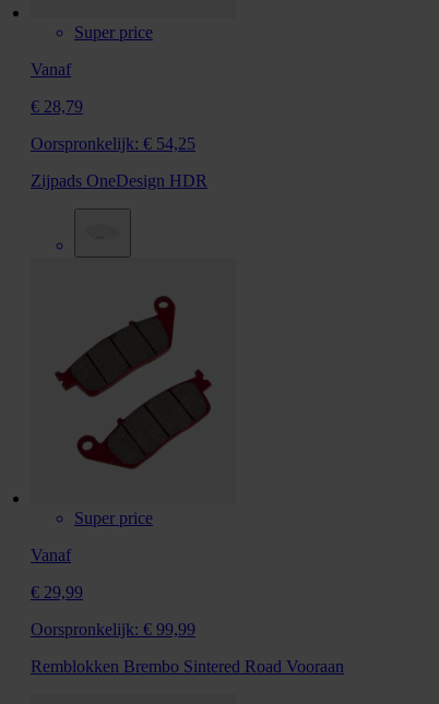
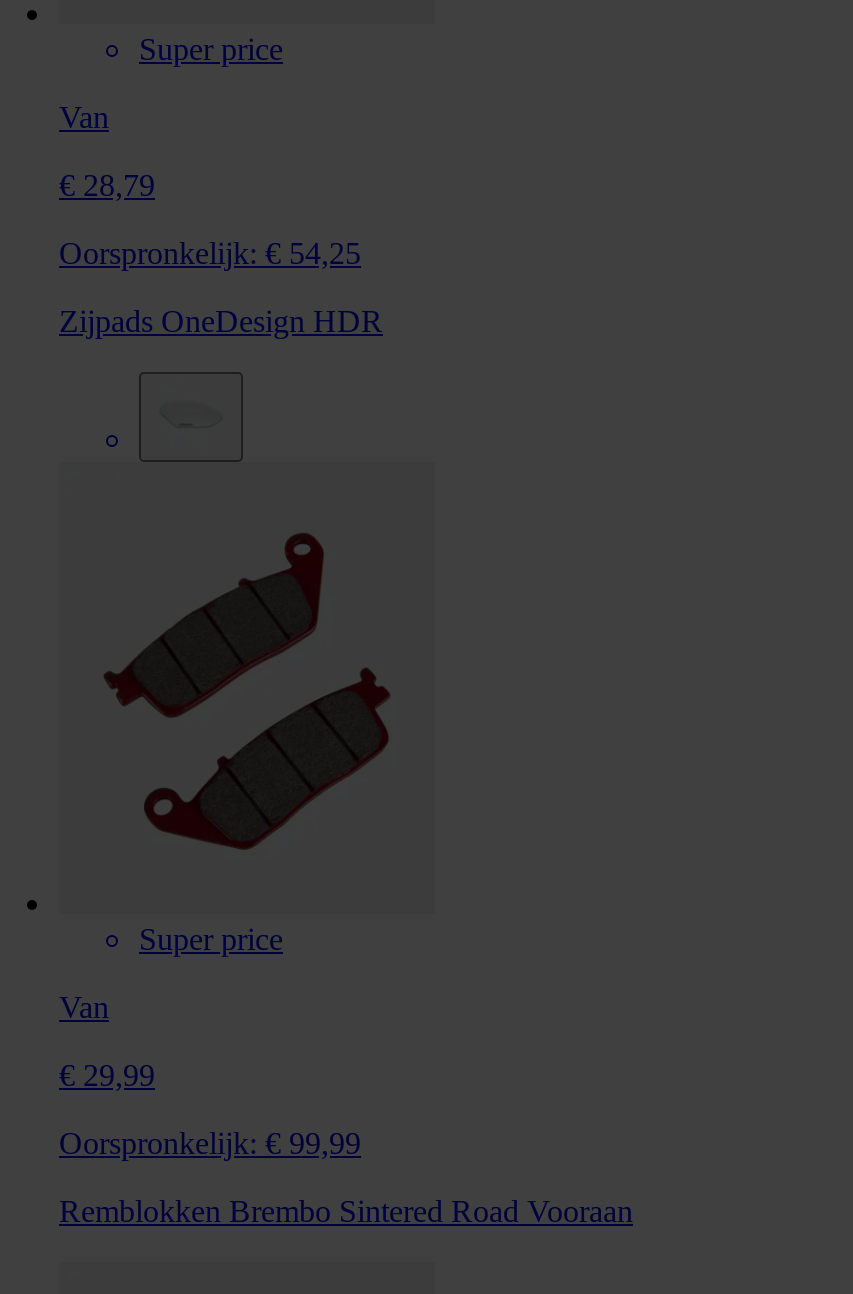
- Vanaf
+ Van

- Vanaf
+ Van
